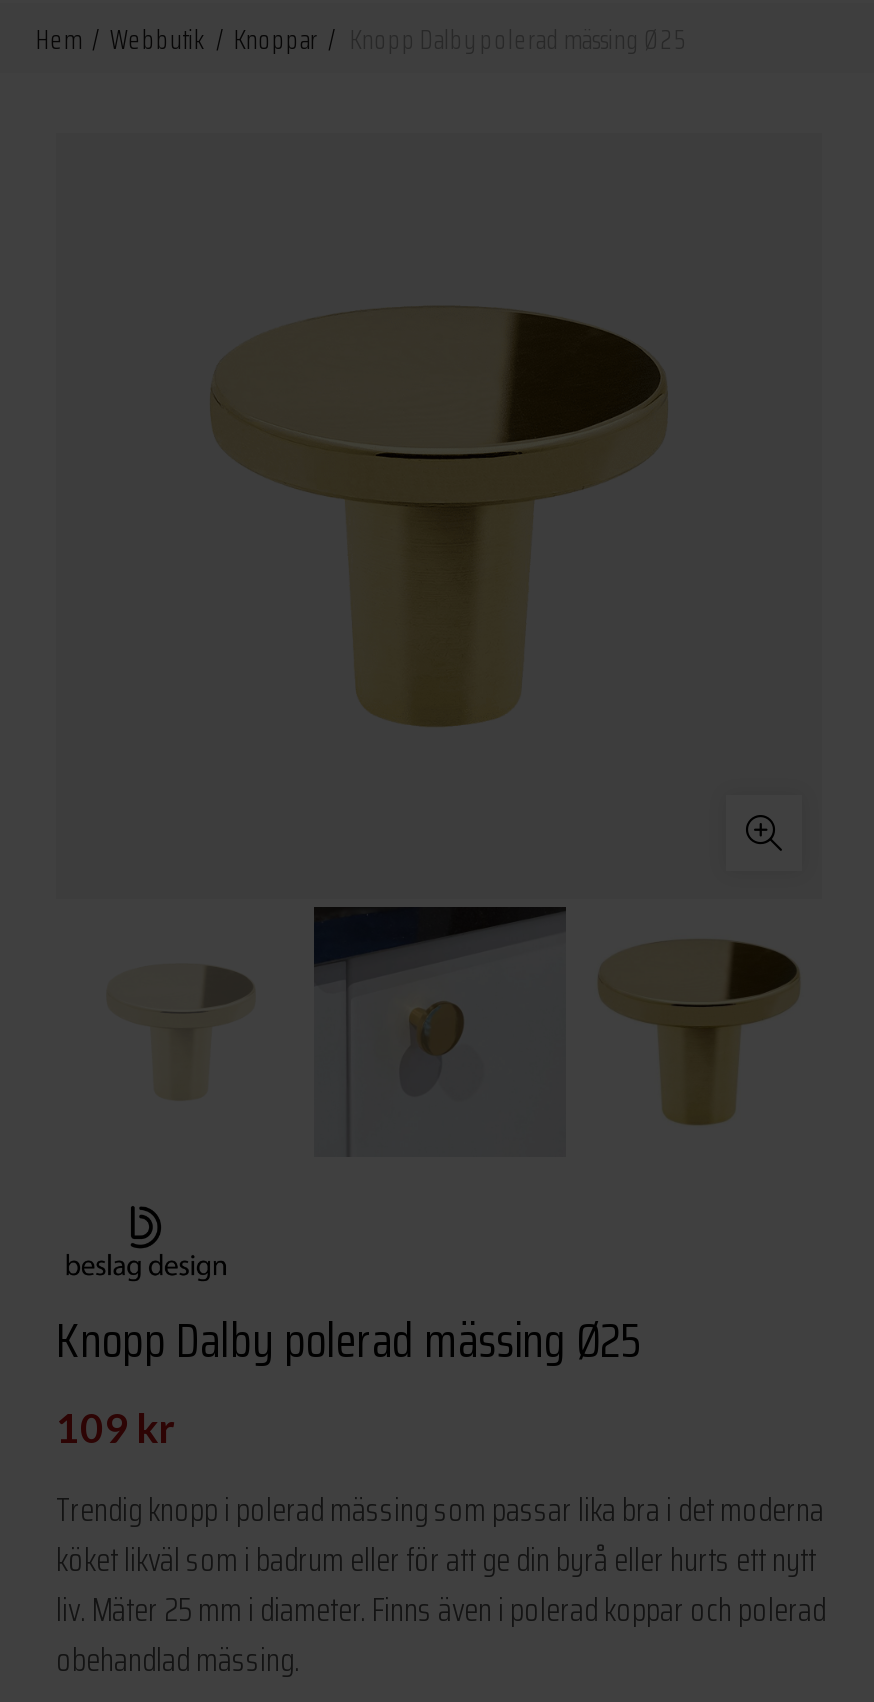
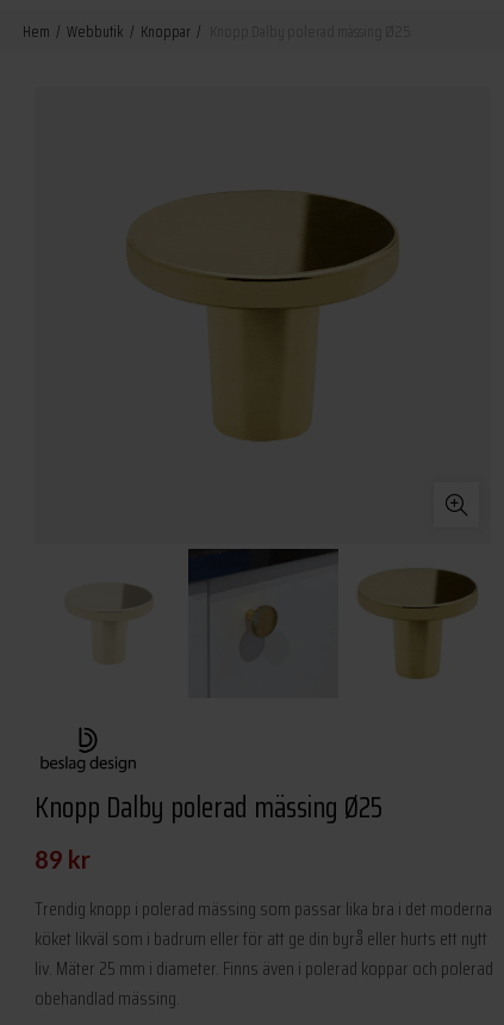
- 109 kr
+ 89 kr
